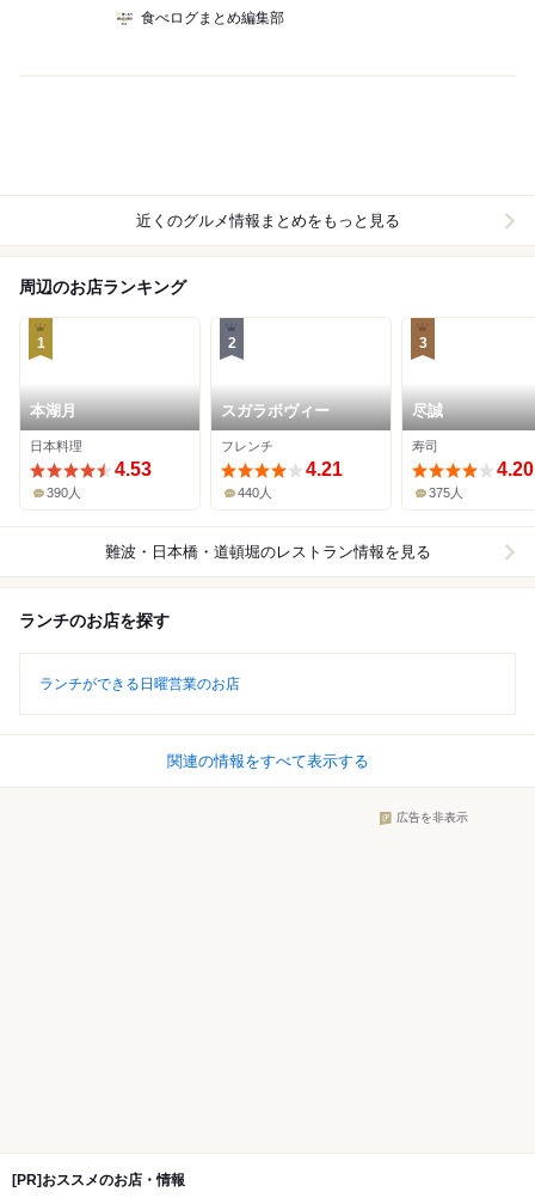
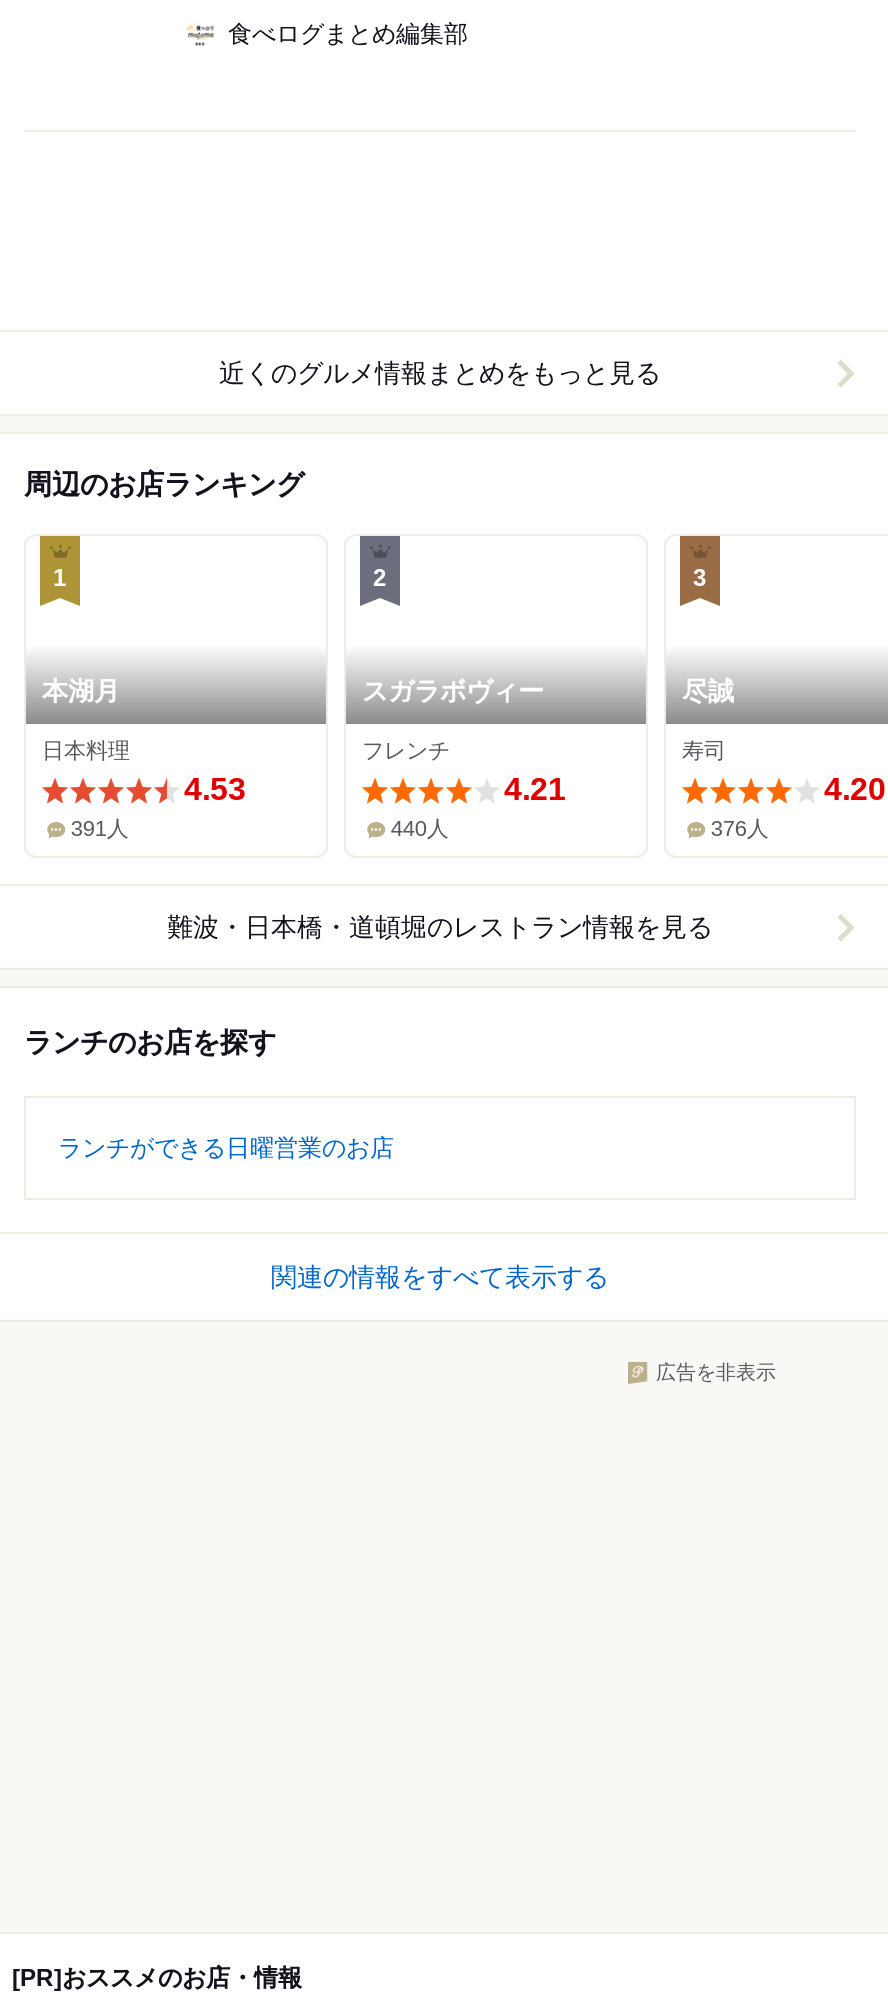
- 390人
+ 391人

- 375人
+ 376人
